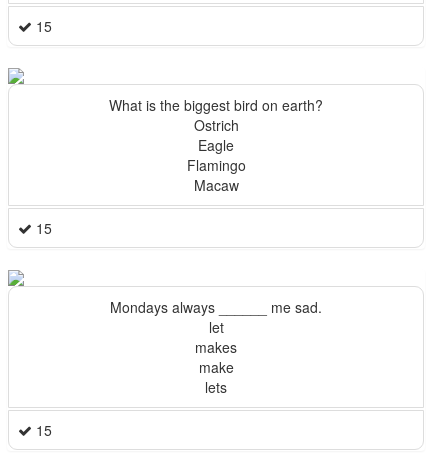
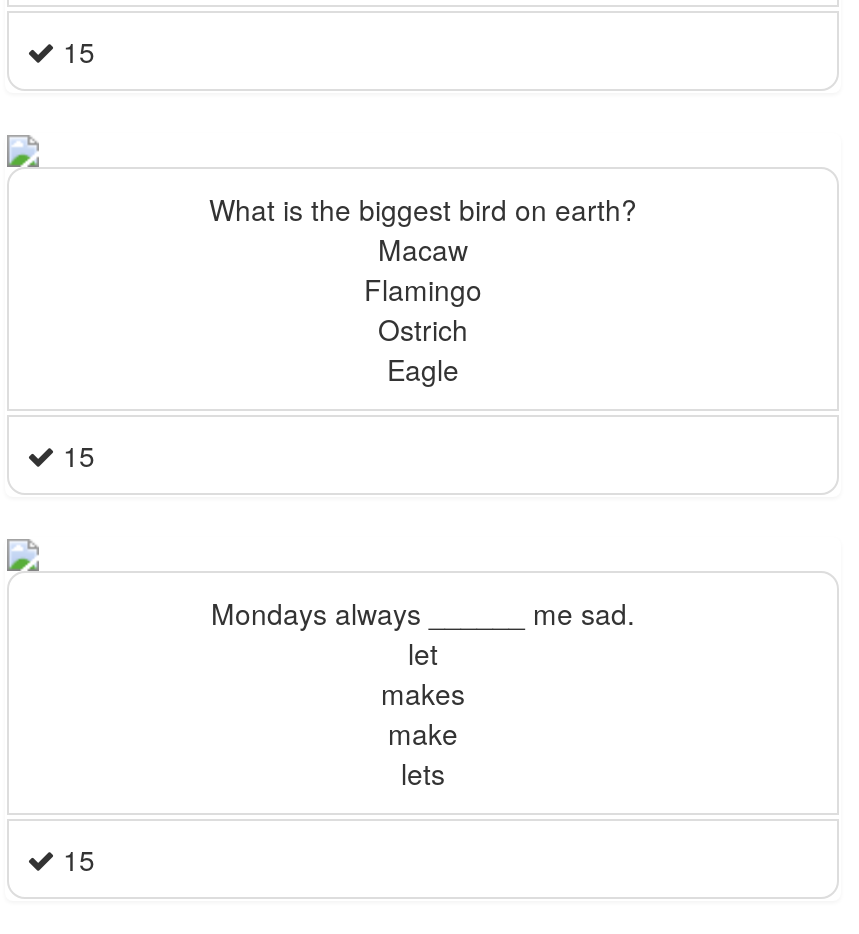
moved down: Ostrich | Eagle

moved up: Flamingo | Macaw
